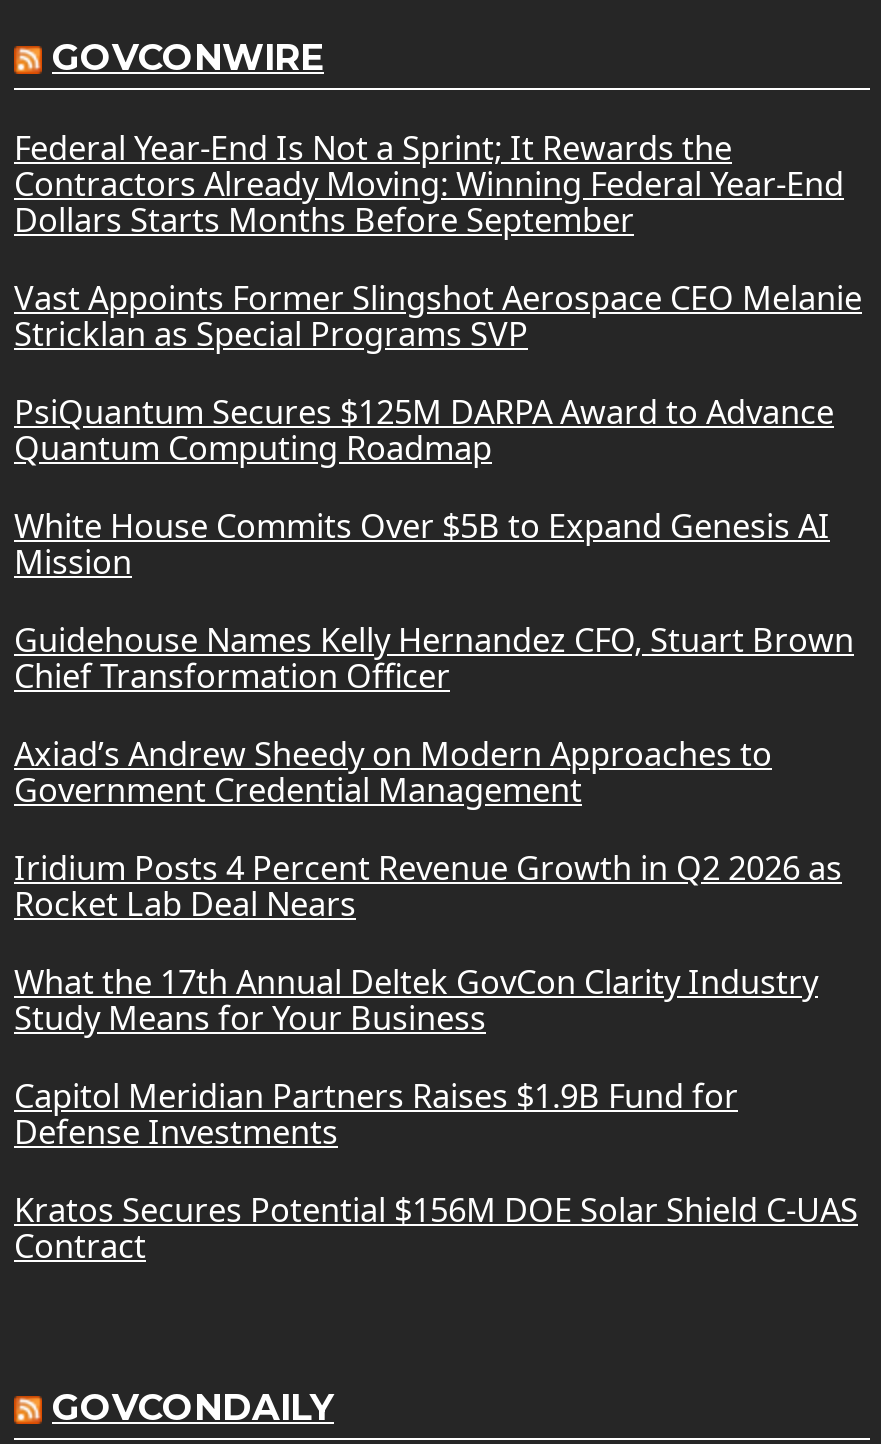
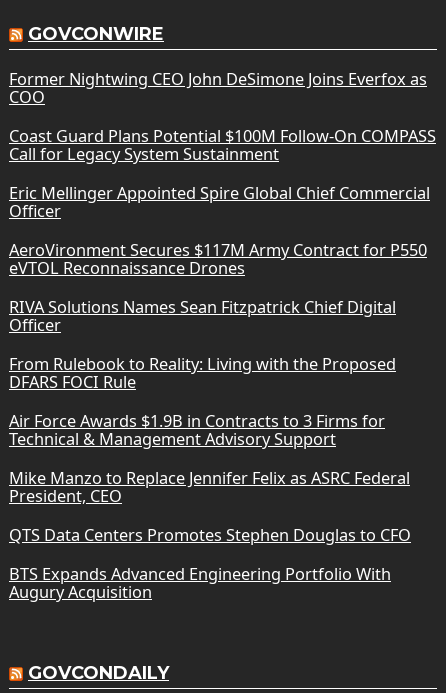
- Federal Year-End Is Not a Sprint; It Rewards the
- Contractors Already Moving: Winning Federal Year-End
- Dollars Starts Months Before September
+ Former Nightwing CEO John DeSimone Joins Everfox as
+ COO

- Vast Appoints Former Slingshot Aerospace CEO Melanie
- Stricklan as Special Programs SVP
+ Coast Guard Plans Potential $100M Follow-On COMPASS
+ Call for Legacy System Sustainment

- PsiQuantum Secures $125M DARPA Award to Advance
- Quantum Computing Roadmap
+ Eric Mellinger Appointed Spire Global Chief Commercial
+ Officer

- White House Commits Over $5B to Expand Genesis AI
- Mission
+ AeroVironment Secures $117M Army Contract for P550
+ eVTOL Reconnaissance Drones

- Guidehouse Names Kelly Hernandez CFO, Stuart Brown
- Chief Transformation Officer
+ RIVA Solutions Names Sean Fitzpatrick Chief Digital
+ Officer

- Axiad’s Andrew Sheedy on Modern Approaches to
- Government Credential Management
+ From Rulebook to Reality: Living with the Proposed
+ DFARS FOCI Rule

- Iridium Posts 4 Percent Revenue Growth in Q2 2026 as
- Rocket Lab Deal Nears
+ Air Force Awards $1.9B in Contracts to 3 Firms for
+ Technical & Management Advisory Support

- What the 17th Annual Deltek GovCon Clarity Industry
- Study Means for Your Business
+ Mike Manzo to Replace Jennifer Felix as ASRC Federal
+ President, CEO

- Capitol Meridian Partners Raises $1.9B Fund for
- Defense Investments
+ QTS Data Centers Promotes Stephen Douglas to CFO

- Kratos Secures Potential $156M DOE Solar Shield C-UAS
- Contract
+ BTS Expands Advanced Engineering Portfolio With
+ Augury Acquisition
